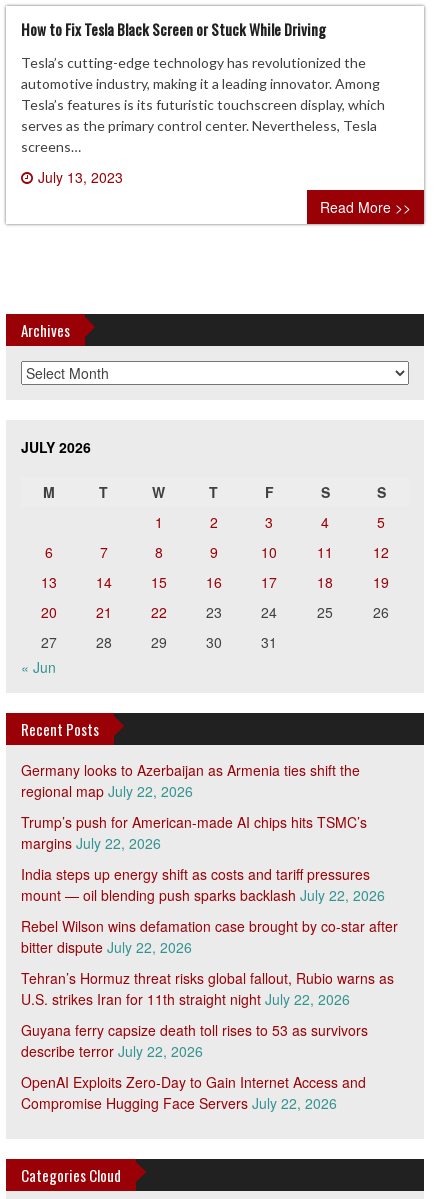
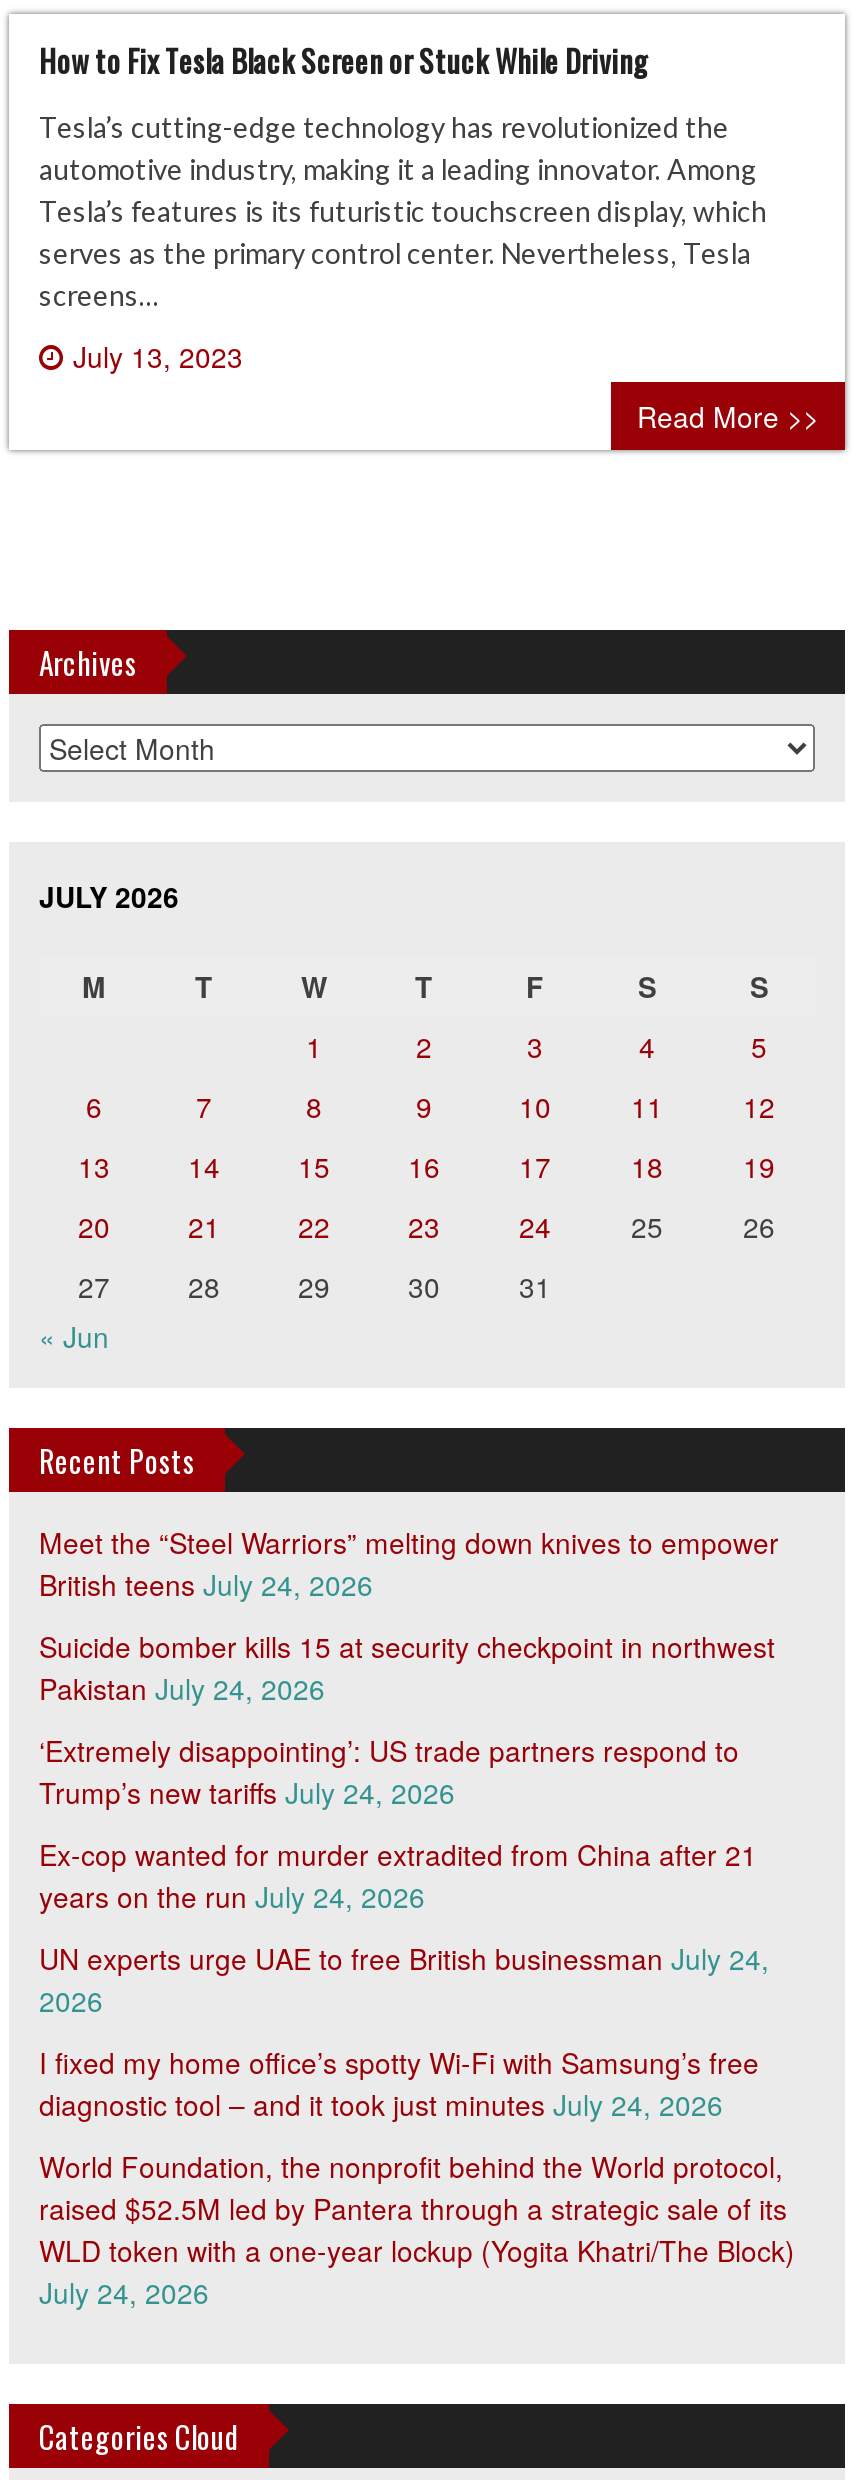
- Germany looks to Azerbaijan as Armenia ties shift the
- regional map July 22, 2026
+ Meet the “Steel Warriors” melting down knives to empower
+ British teens July 24, 2026

- Trump’s push for American-made AI chips hits TSMC’s
- margins July 22, 2026
+ Suicide bomber kills 15 at security checkpoint in northwest
+ Pakistan July 24, 2026

- India steps up energy shift as costs and tariff pressures
- mount — oil blending push sparks backlash July 22, 2026
+ ‘Extremely disappointing’: US trade partners respond to
+ Trump’s new tariffs July 24, 2026

- Rebel Wilson wins defamation case brought by co-star after
- bitter dispute July 22, 2026
+ Ex-cop wanted for murder extradited from China after 21
+ years on the run July 24, 2026

- Tehran’s Hormuz threat risks global fallout, Rubio warns as
- U.S. strikes Iran for 11th straight night July 22, 2026
+ UN experts urge UAE to free British businessman July 24,
+ 2026

- Guyana ferry capsize death toll rises to 53 as survivors
- describe terror July 22, 2026
+ I fixed my home office’s spotty Wi-Fi with Samsung’s free
+ diagnostic tool – and it took just minutes July 24, 2026

- OpenAI Exploits Zero-Day to Gain Internet Access and
- Compromise Hugging Face Servers July 22, 2026
+ World Foundation, the nonprofit behind the World protocol,
+ raised $52.5M led by Pantera through a strategic sale of its
+ WLD token with a one-year lockup (Yogita Khatri/The Block)
+ July 24, 2026
